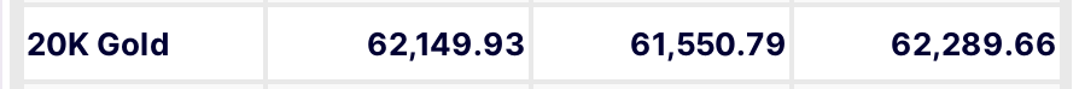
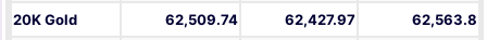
- 62,149.93
+ 62,509.74

- 61,550.79
+ 62,427.97

- 62,289.66
+ 62,563.8
